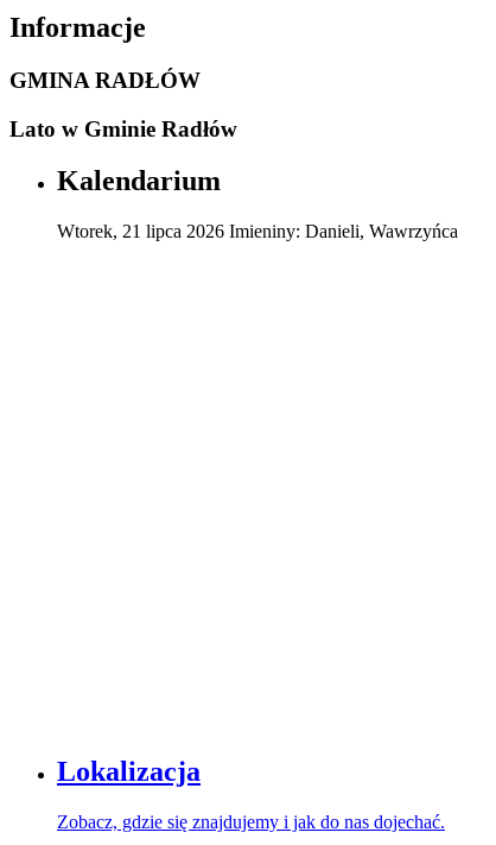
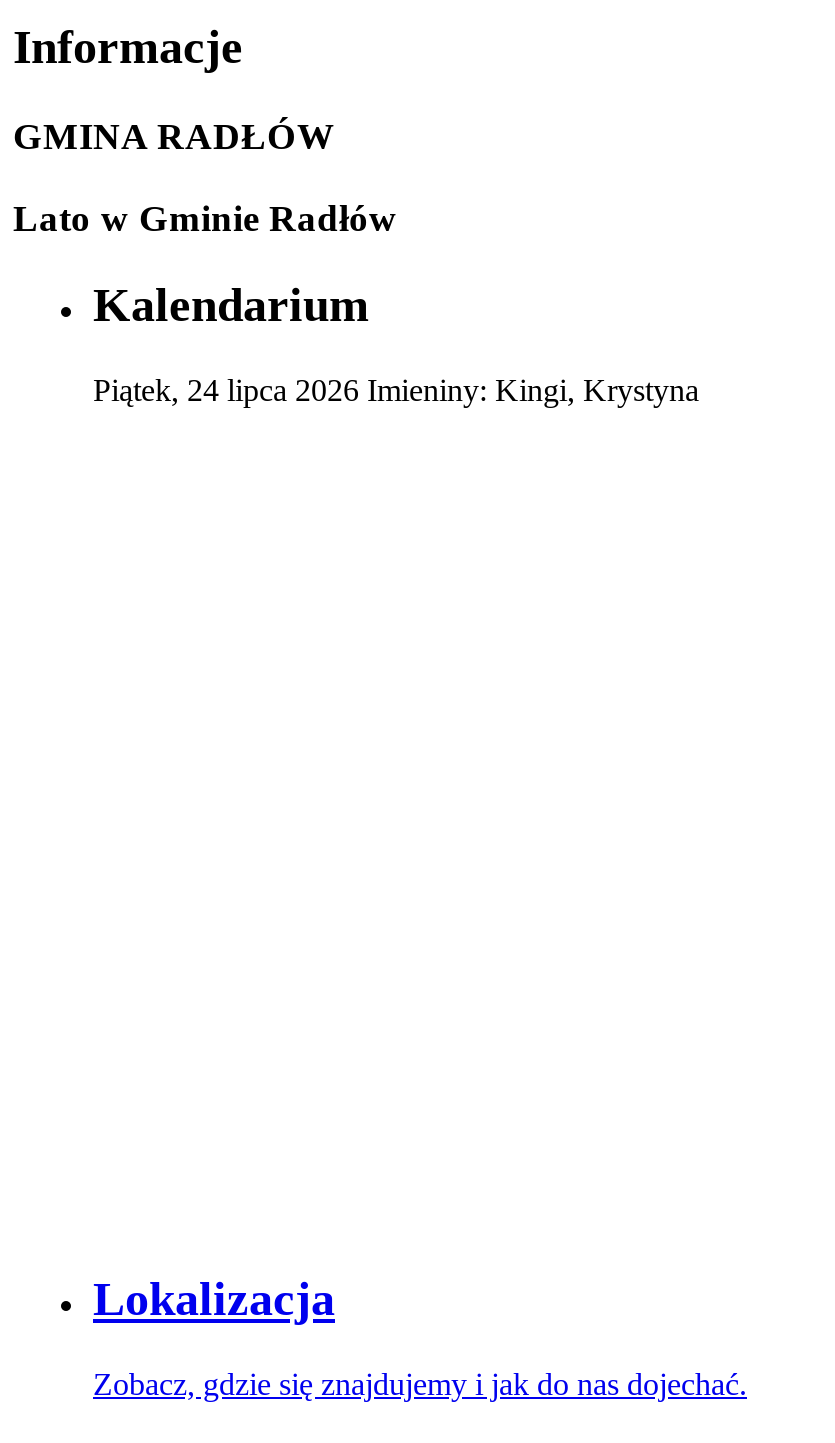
- Wtorek, 21 lipca 2026 Imieniny: Danieli, Wawrzyńca
+ Piątek, 24 lipca 2026 Imieniny: Kingi, Krystyna
